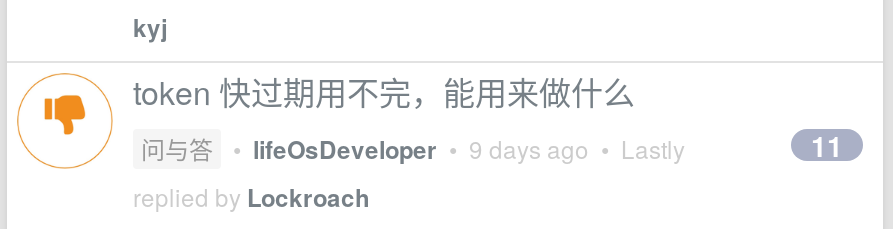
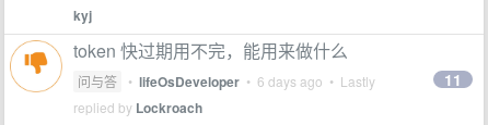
- 问与答 • lifeOsDeveloper • 9 days ago • Lastly
+ 问与答 • lifeOsDeveloper • 6 days ago • Lastly
